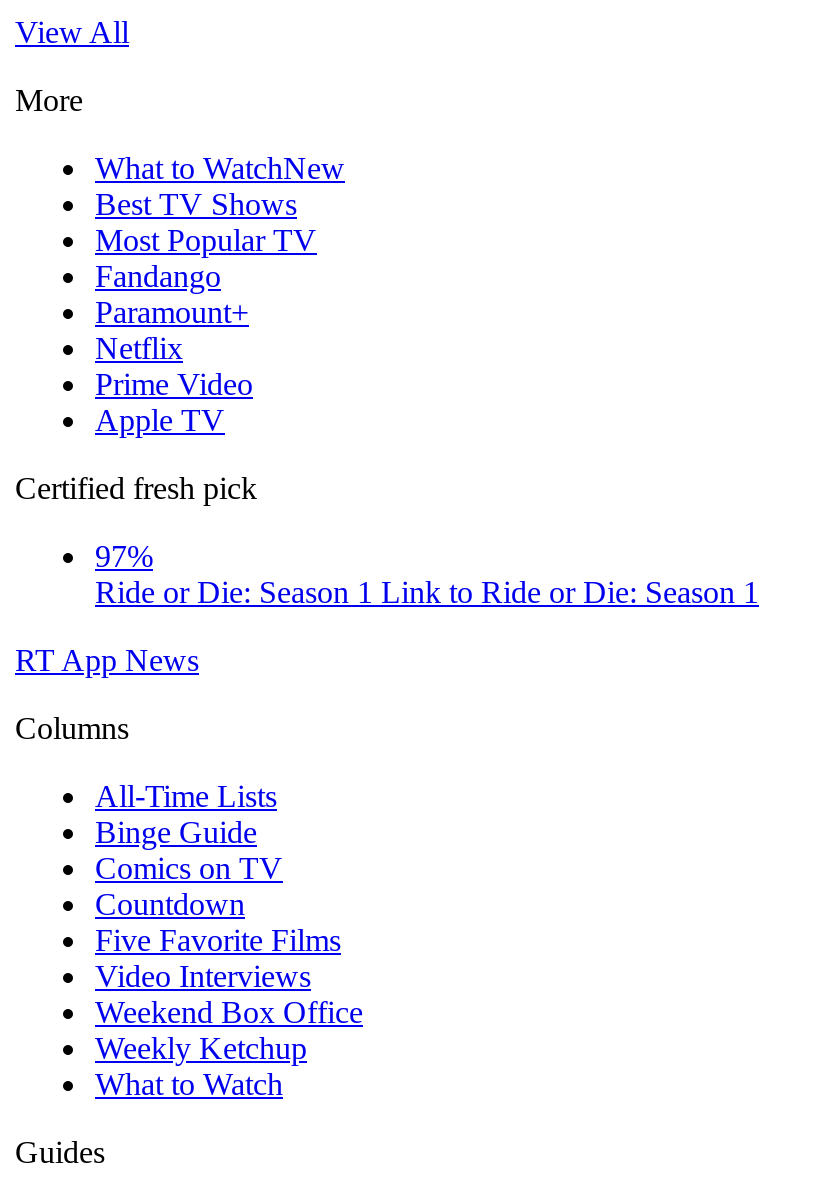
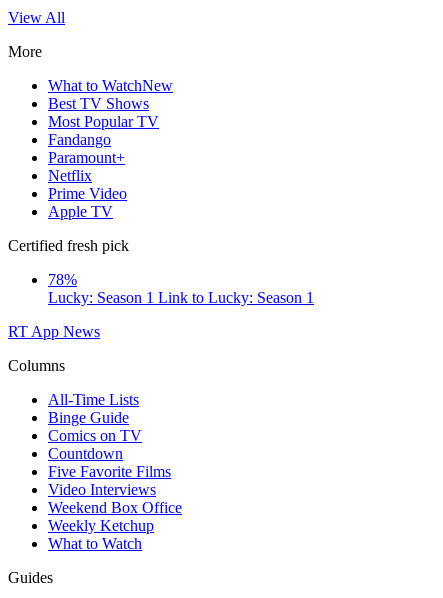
- 97%
- Ride or Die: Season 1 Link to Ride or Die: Season 1
+ 78%
+ Lucky: Season 1 Link to Lucky: Season 1
